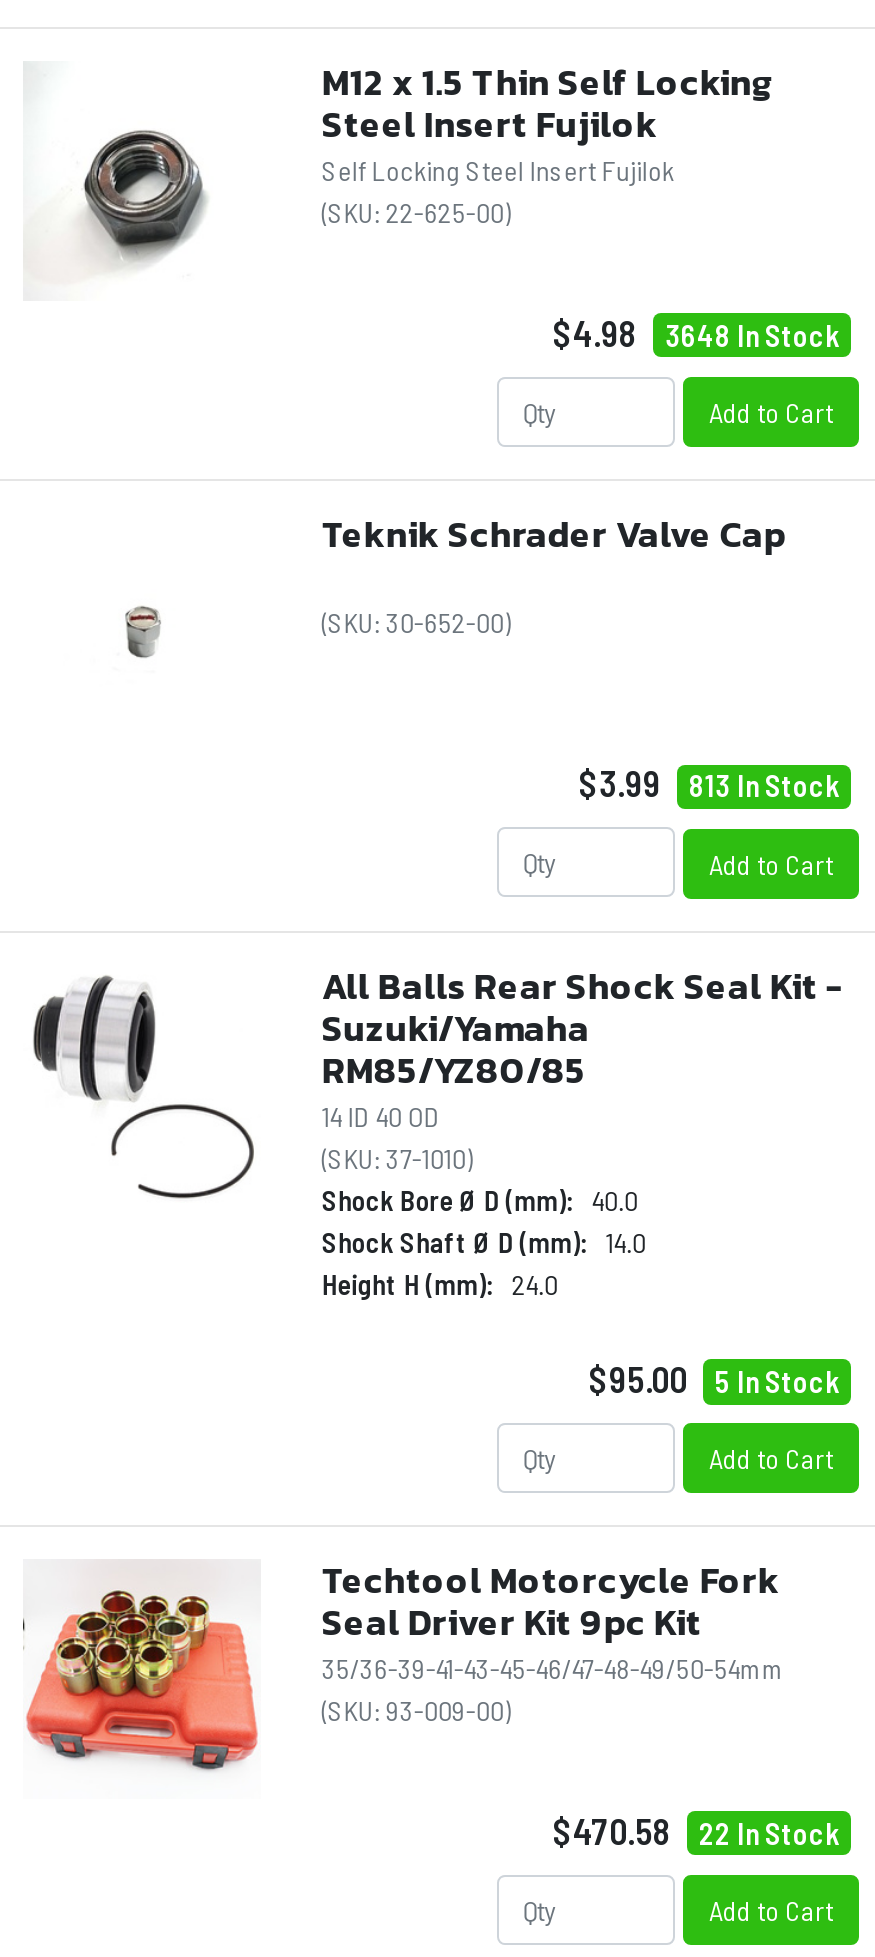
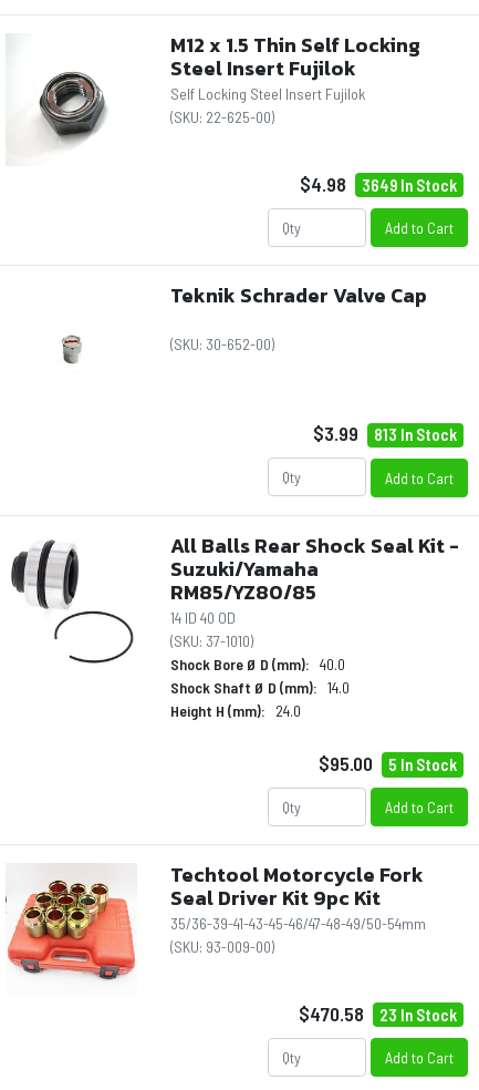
- $4.98 3648 In Stock
+ $4.98 3649 In Stock

- $470.58 22 In Stock
+ $470.58 23 In Stock
